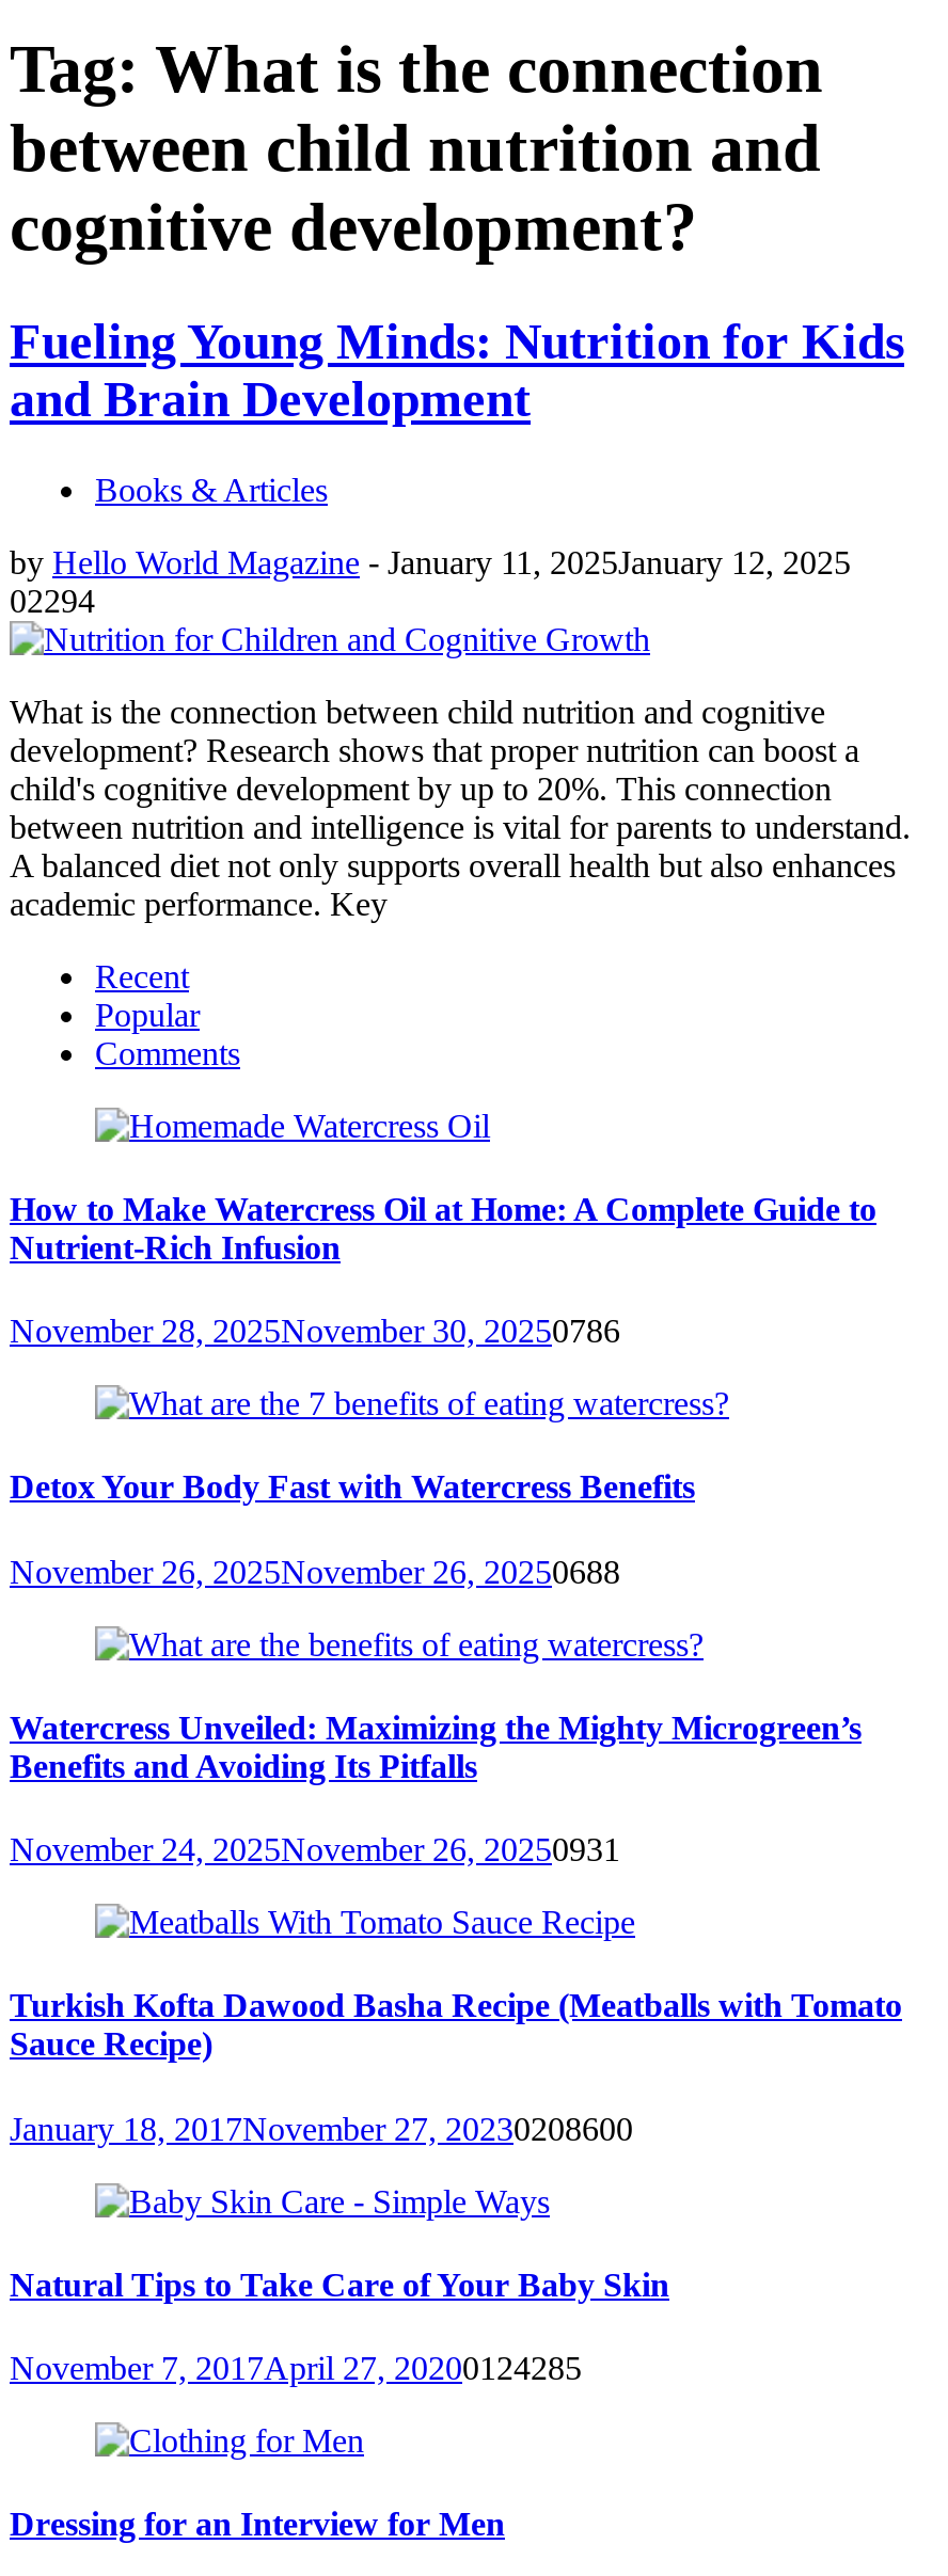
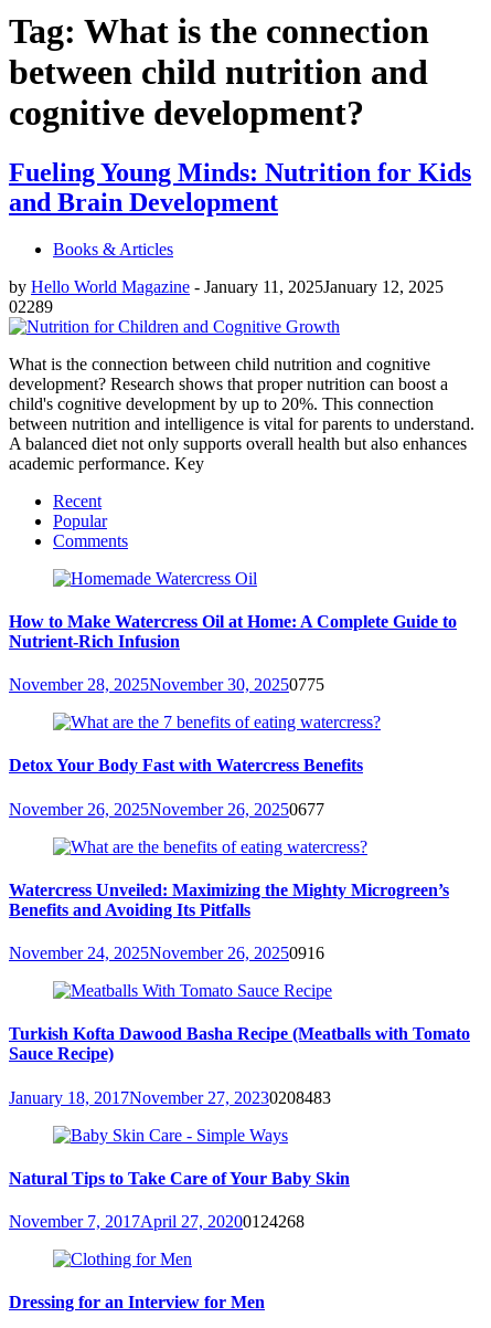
- 02294
+ 02289

- November 28, 2025November 30, 20250786
+ November 28, 2025November 30, 20250775

- November 26, 2025November 26, 20250688
+ November 26, 2025November 26, 20250677

- November 24, 2025November 26, 20250931
+ November 24, 2025November 26, 20250916

- January 18, 2017November 27, 20230208600
+ January 18, 2017November 27, 20230208483

- November 7, 2017April 27, 20200124285
+ November 7, 2017April 27, 20200124268
